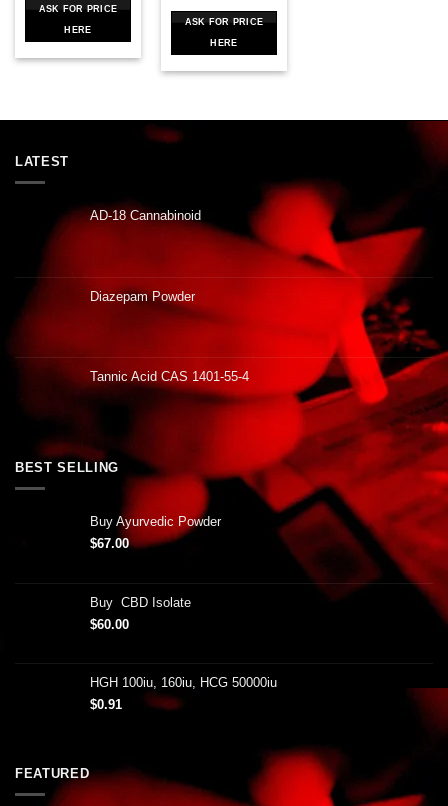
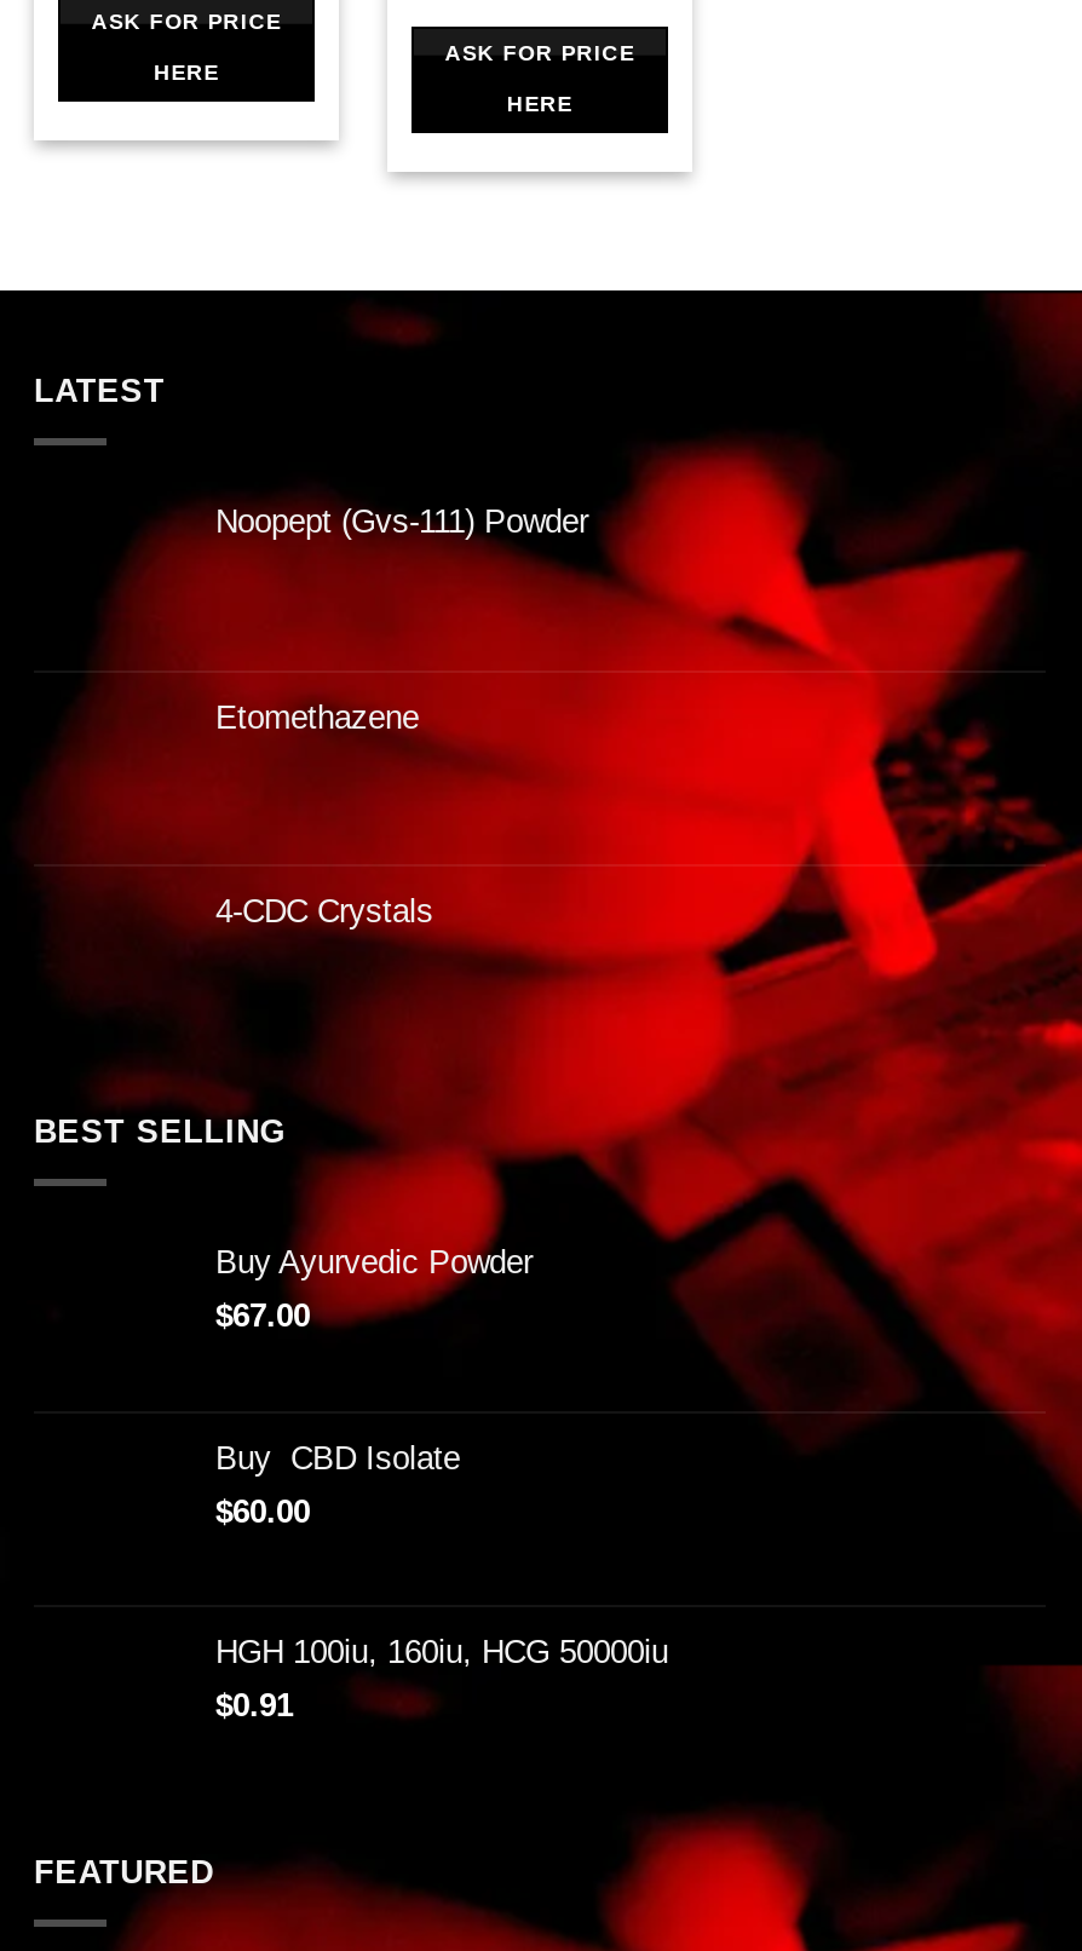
- AD-18 Cannabinoid
+ Noopept (Gvs-111) Powder

- Diazepam Powder
+ Etomethazene

- Tannic Acid CAS 1401-55-4
+ 4-CDC Crystals
